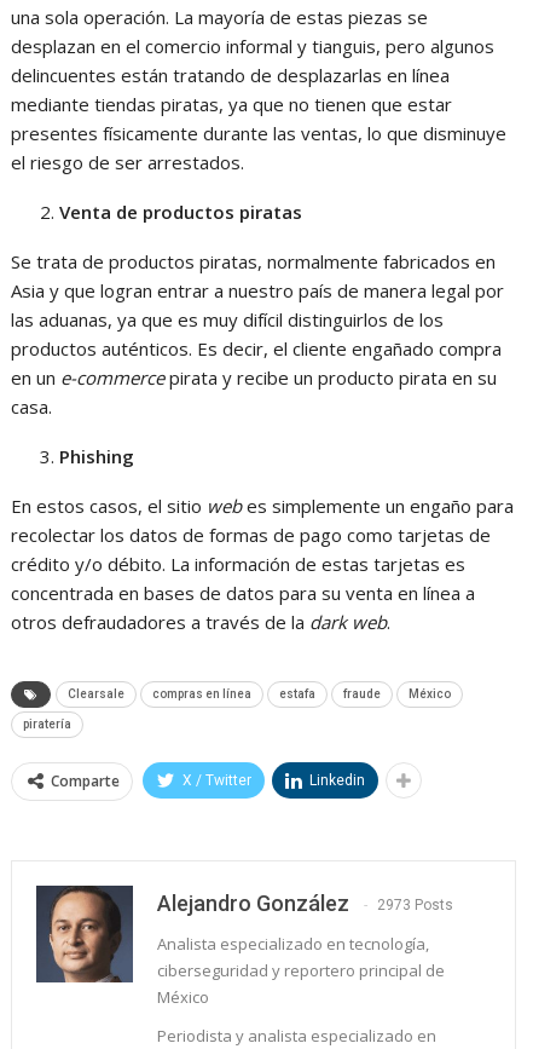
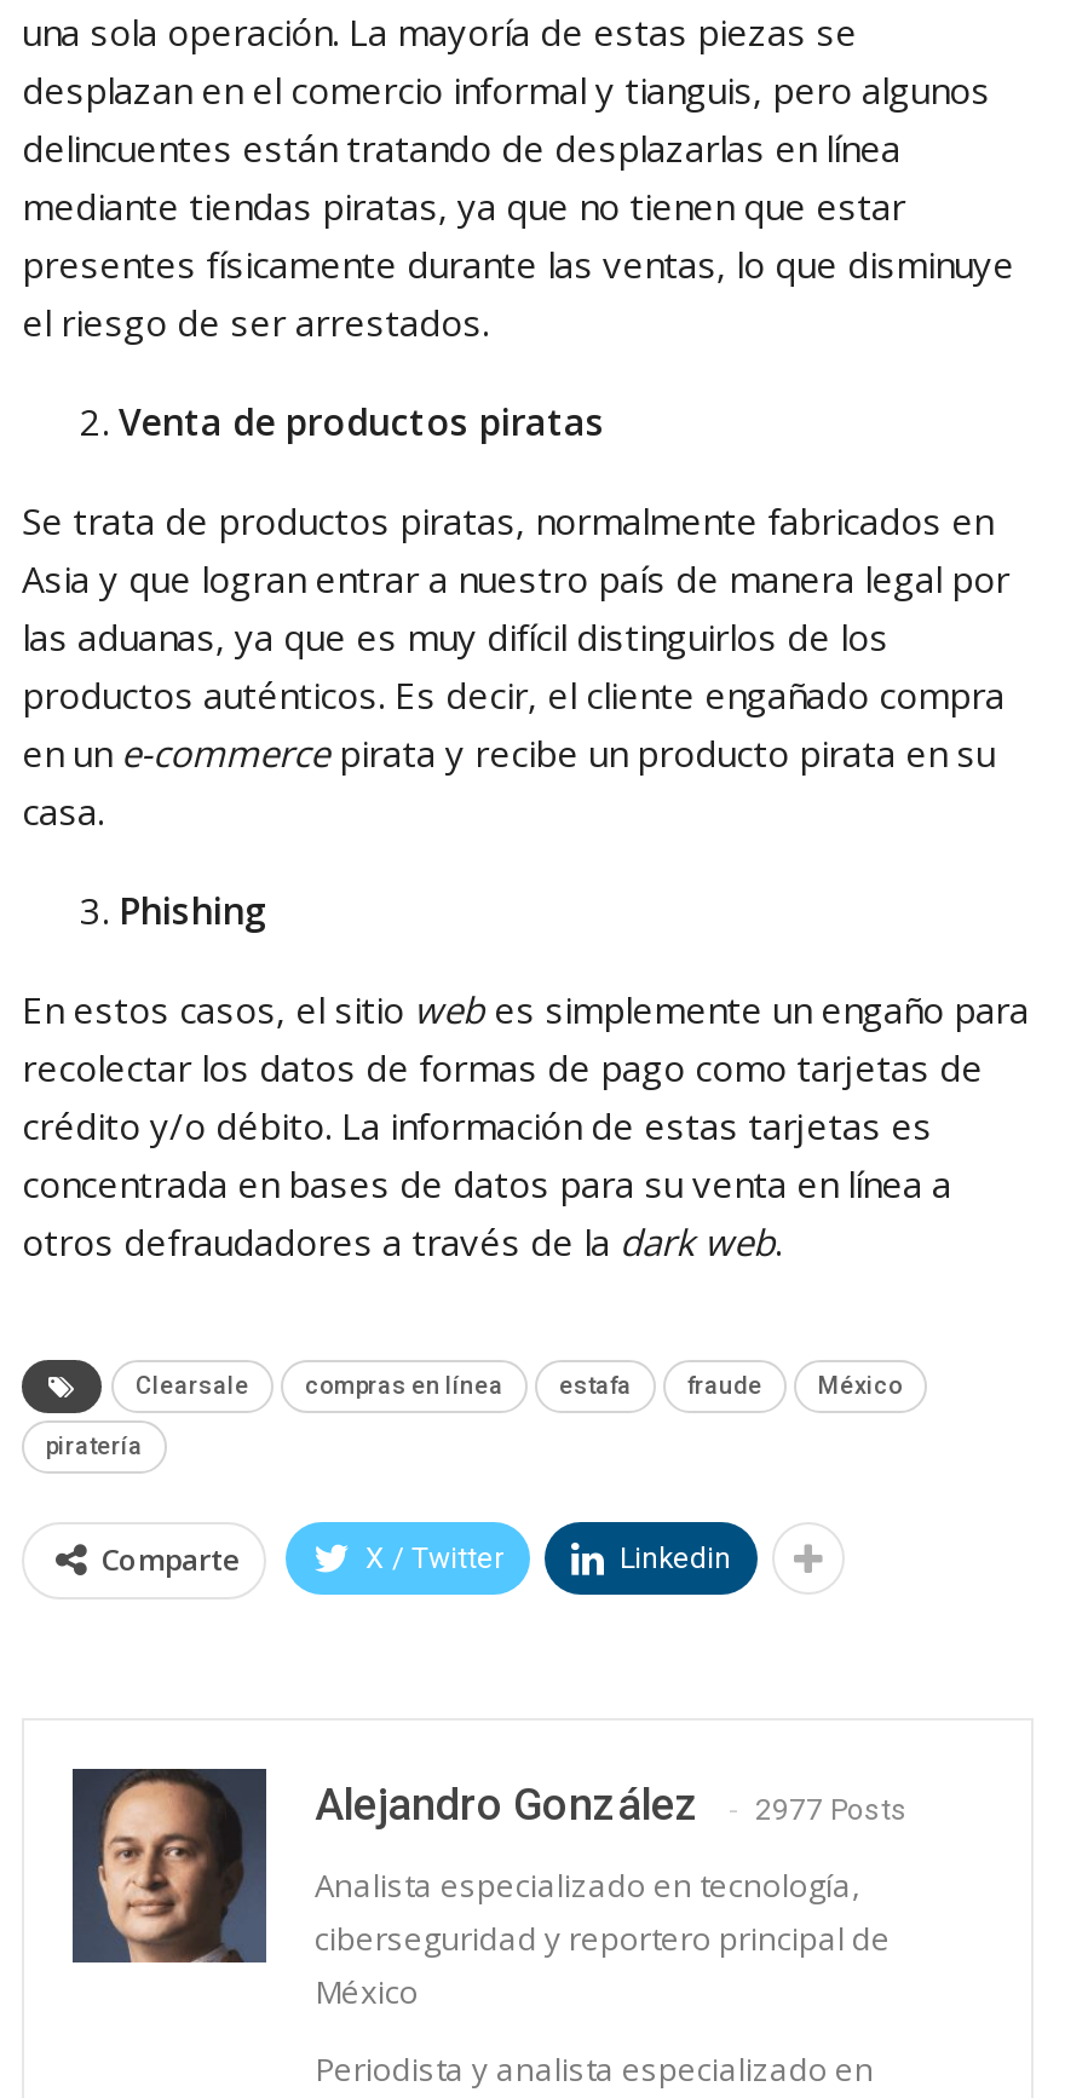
- Alejandro González 2973 Posts
+ Alejandro González 2977 Posts
